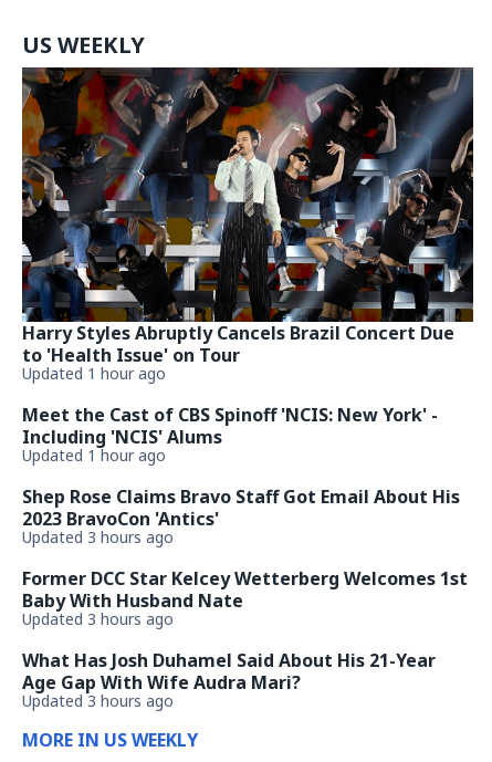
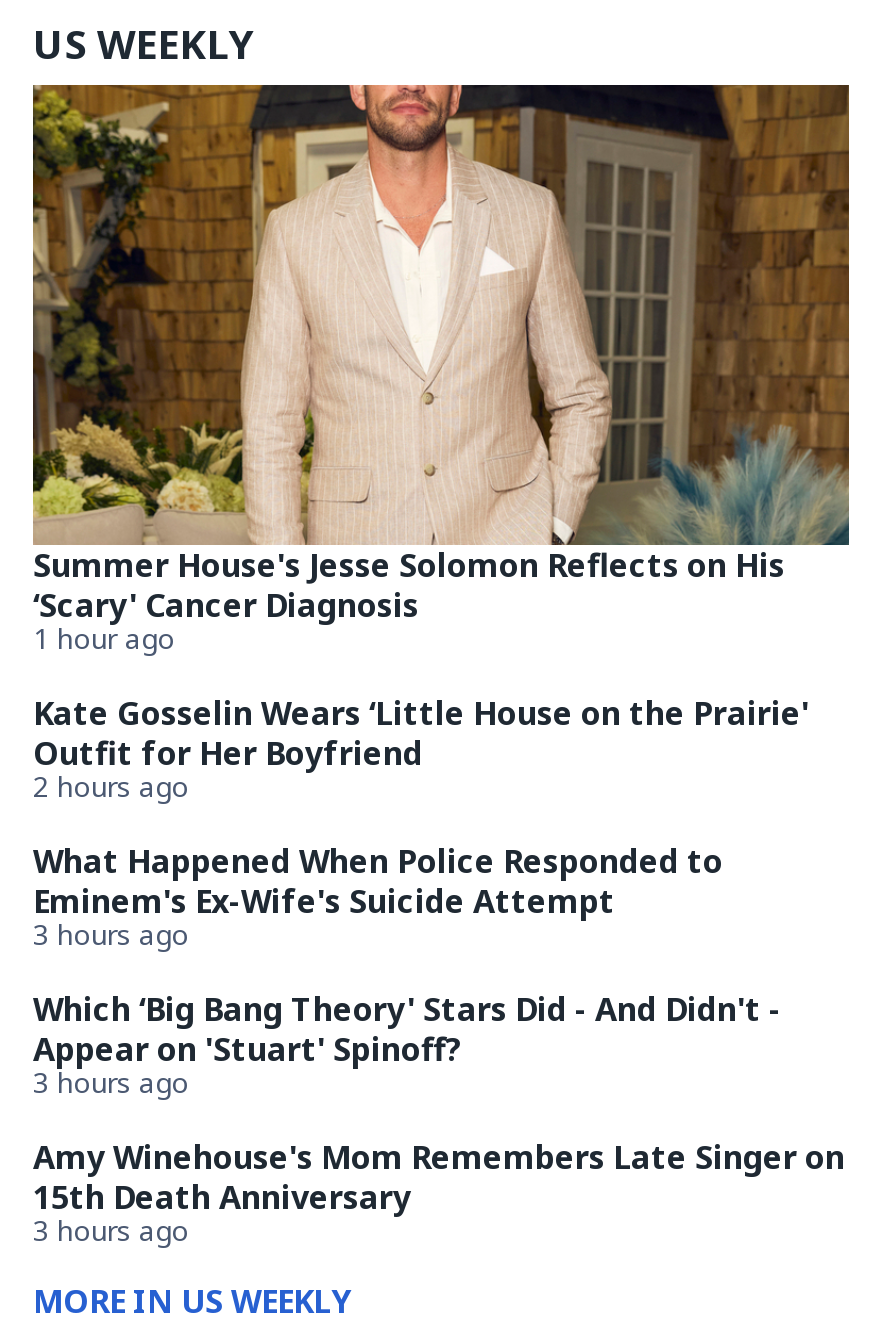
- [image]
- Harry Styles Abruptly Cancels Brazil Concert Due
- to 'Health Issue' on Tour
- Updated 1 hour ago
+ [image]
+ Summer House's Jesse Solomon Reflects on His
+ ‘Scary' Cancer Diagnosis
+ 1 hour ago

- Meet the Cast of CBS Spinoff 'NCIS: New York' -
- Including 'NCIS' Alums
- Updated 1 hour ago
+ Kate Gosselin Wears ‘Little House on the Prairie'
+ Outfit for Her Boyfriend
+ 2 hours ago

- Shep Rose Claims Bravo Staff Got Email About His
- 2023 BravoCon 'Antics'
- Updated 3 hours ago
+ What Happened When Police Responded to
+ Eminem's Ex-Wife's Suicide Attempt
+ 3 hours ago

- Former DCC Star Kelcey Wetterberg Welcomes 1st
- Baby With Husband Nate
- Updated 3 hours ago
+ Which ‘Big Bang Theory' Stars Did - And Didn't -
+ Appear on 'Stuart' Spinoff?
+ 3 hours ago

- What Has Josh Duhamel Said About His 21-Year
- Age Gap With Wife Audra Mari?
- Updated 3 hours ago
+ Amy Winehouse's Mom Remembers Late Singer on
+ 15th Death Anniversary
+ 3 hours ago
